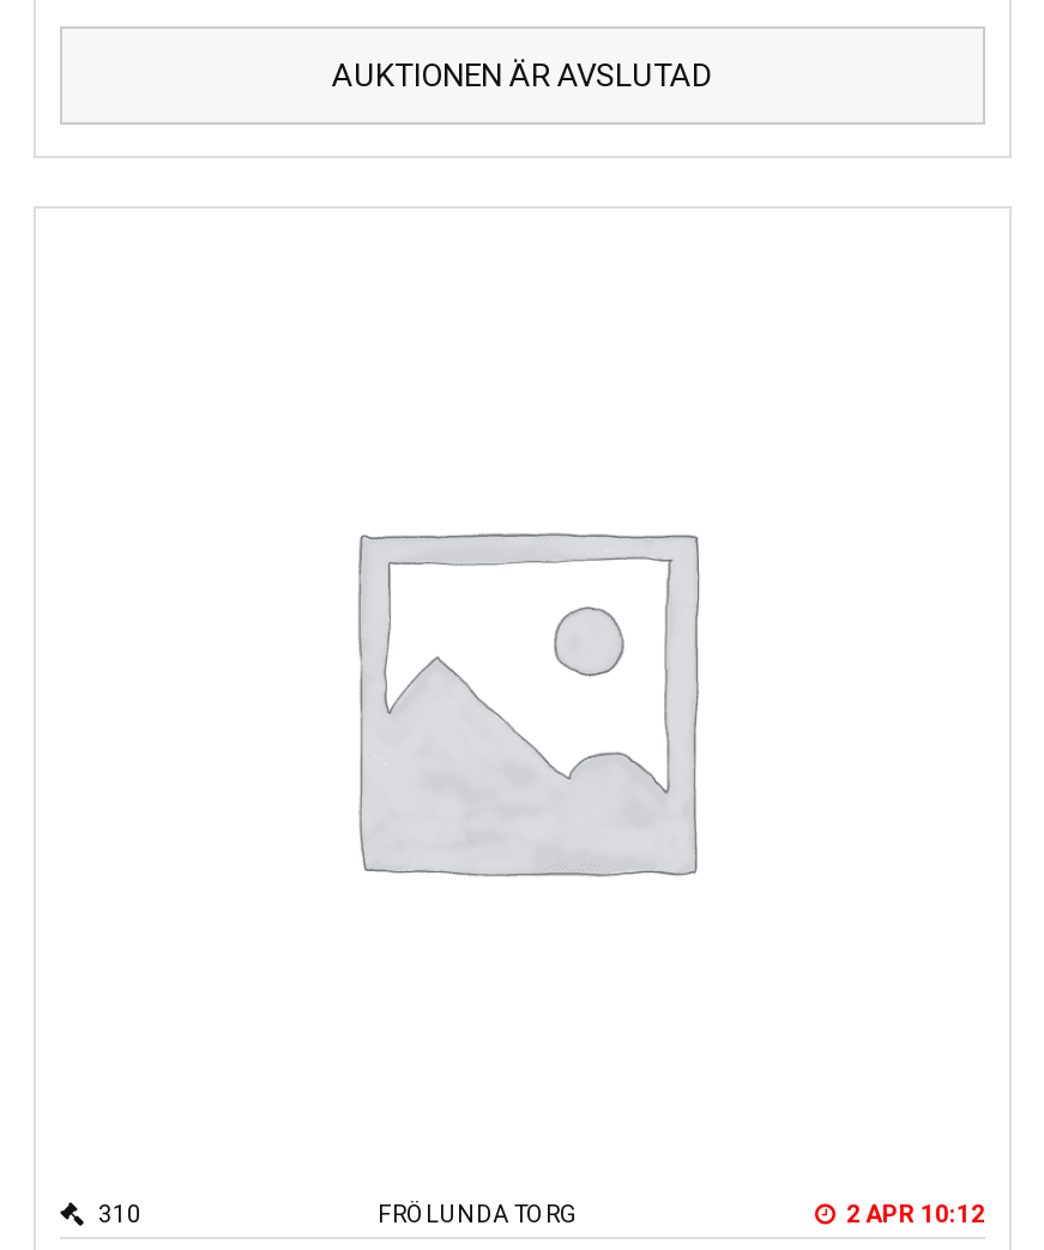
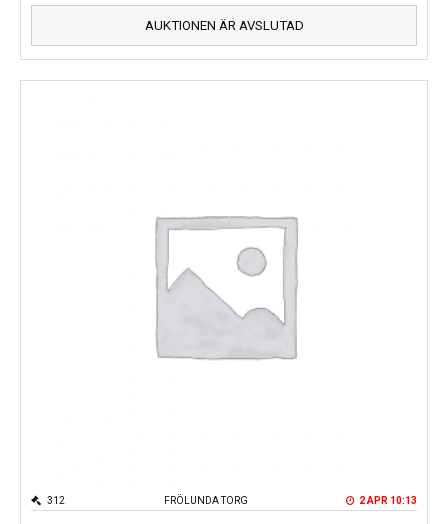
- 310
- 2 APR 10:12
+ 312
+ 2 APR 10:13
